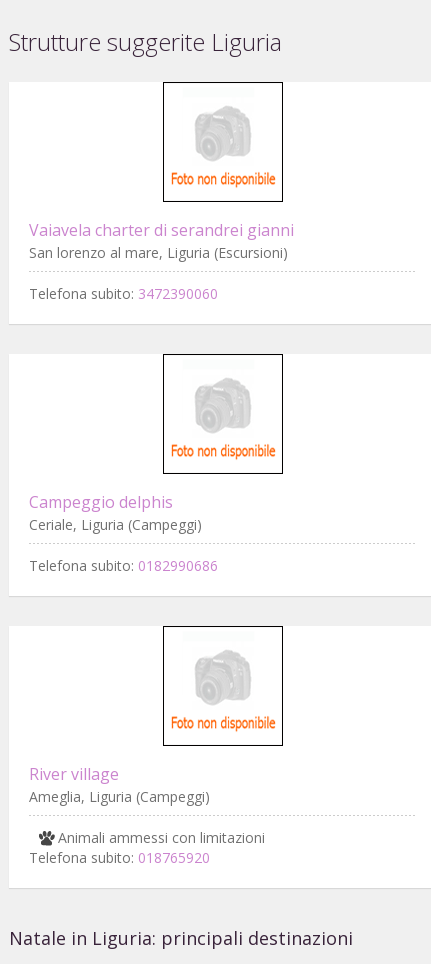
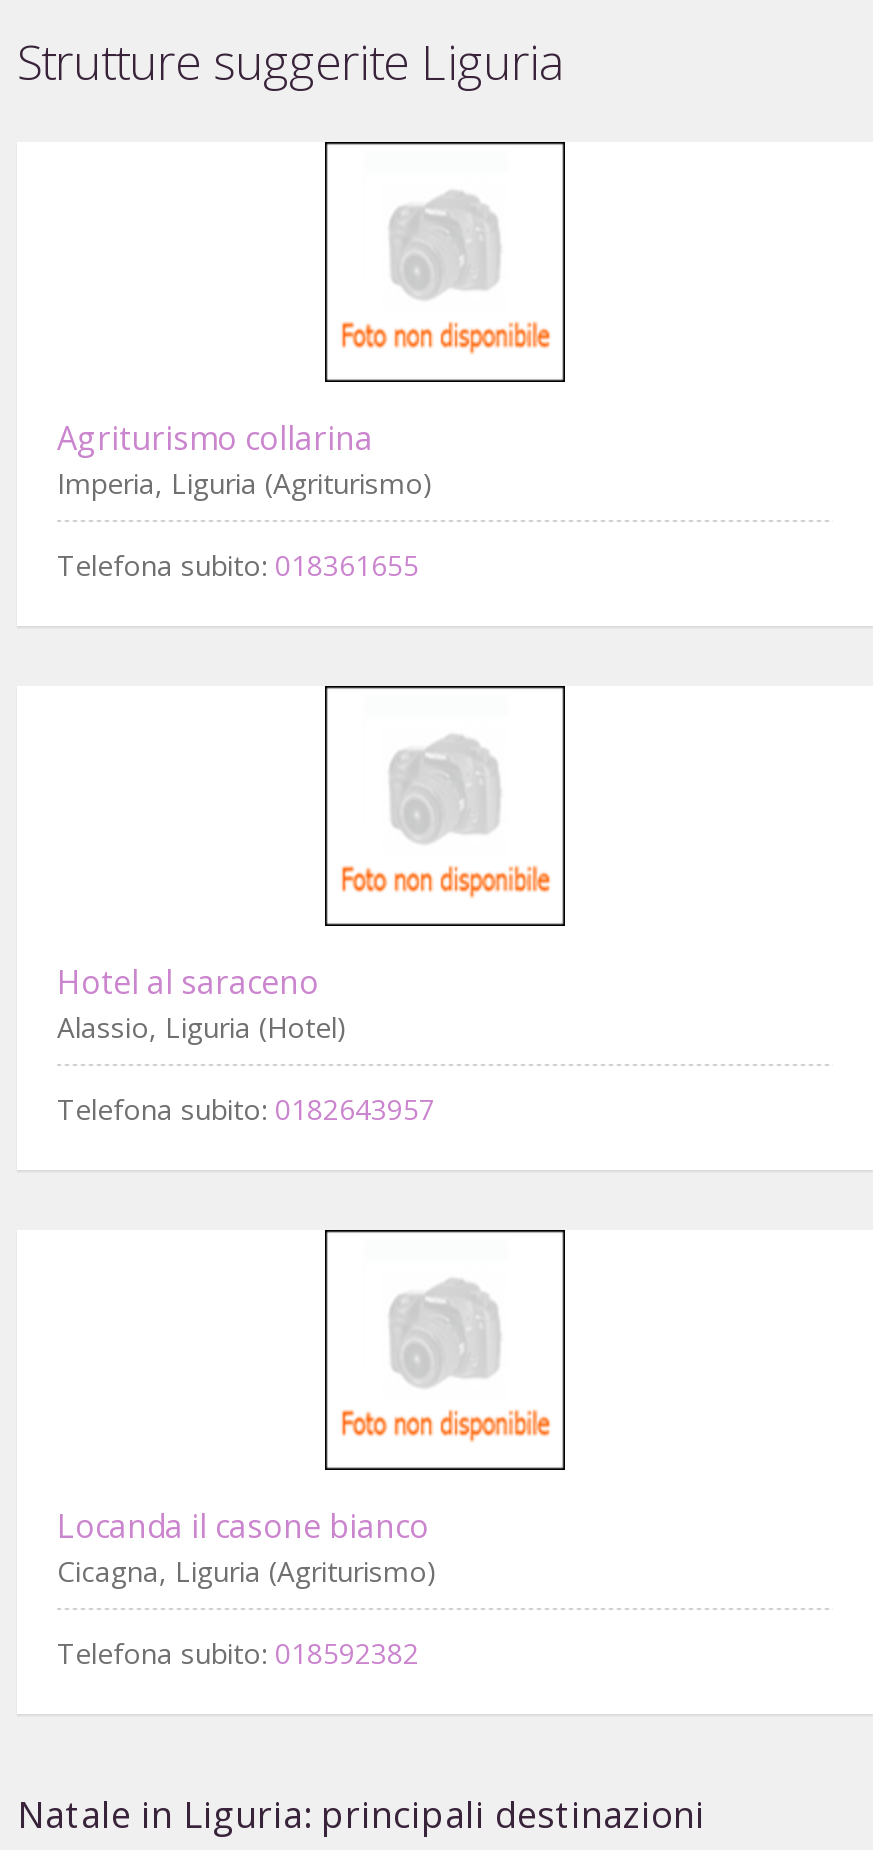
- Vaiavela charter di serandrei gianni
- San lorenzo al mare, Liguria (Escursioni)
+ Agriturismo collarina
+ Imperia, Liguria (Agriturismo)

- Telefona subito: 3472390060
+ Telefona subito: 018361655

- Campeggio delphis
- Ceriale, Liguria (Campeggi)
+ Hotel al saraceno
+ Alassio, Liguria (Hotel)

- Telefona subito: 0182990686
+ Telefona subito: 0182643957

- River village
- Ameglia, Liguria (Campeggi)
+ Locanda il casone bianco
+ Cicagna, Liguria (Agriturismo)

- Animali ammessi con limitazioni
- Telefona subito: 018765920
+ Telefona subito: 018592382
